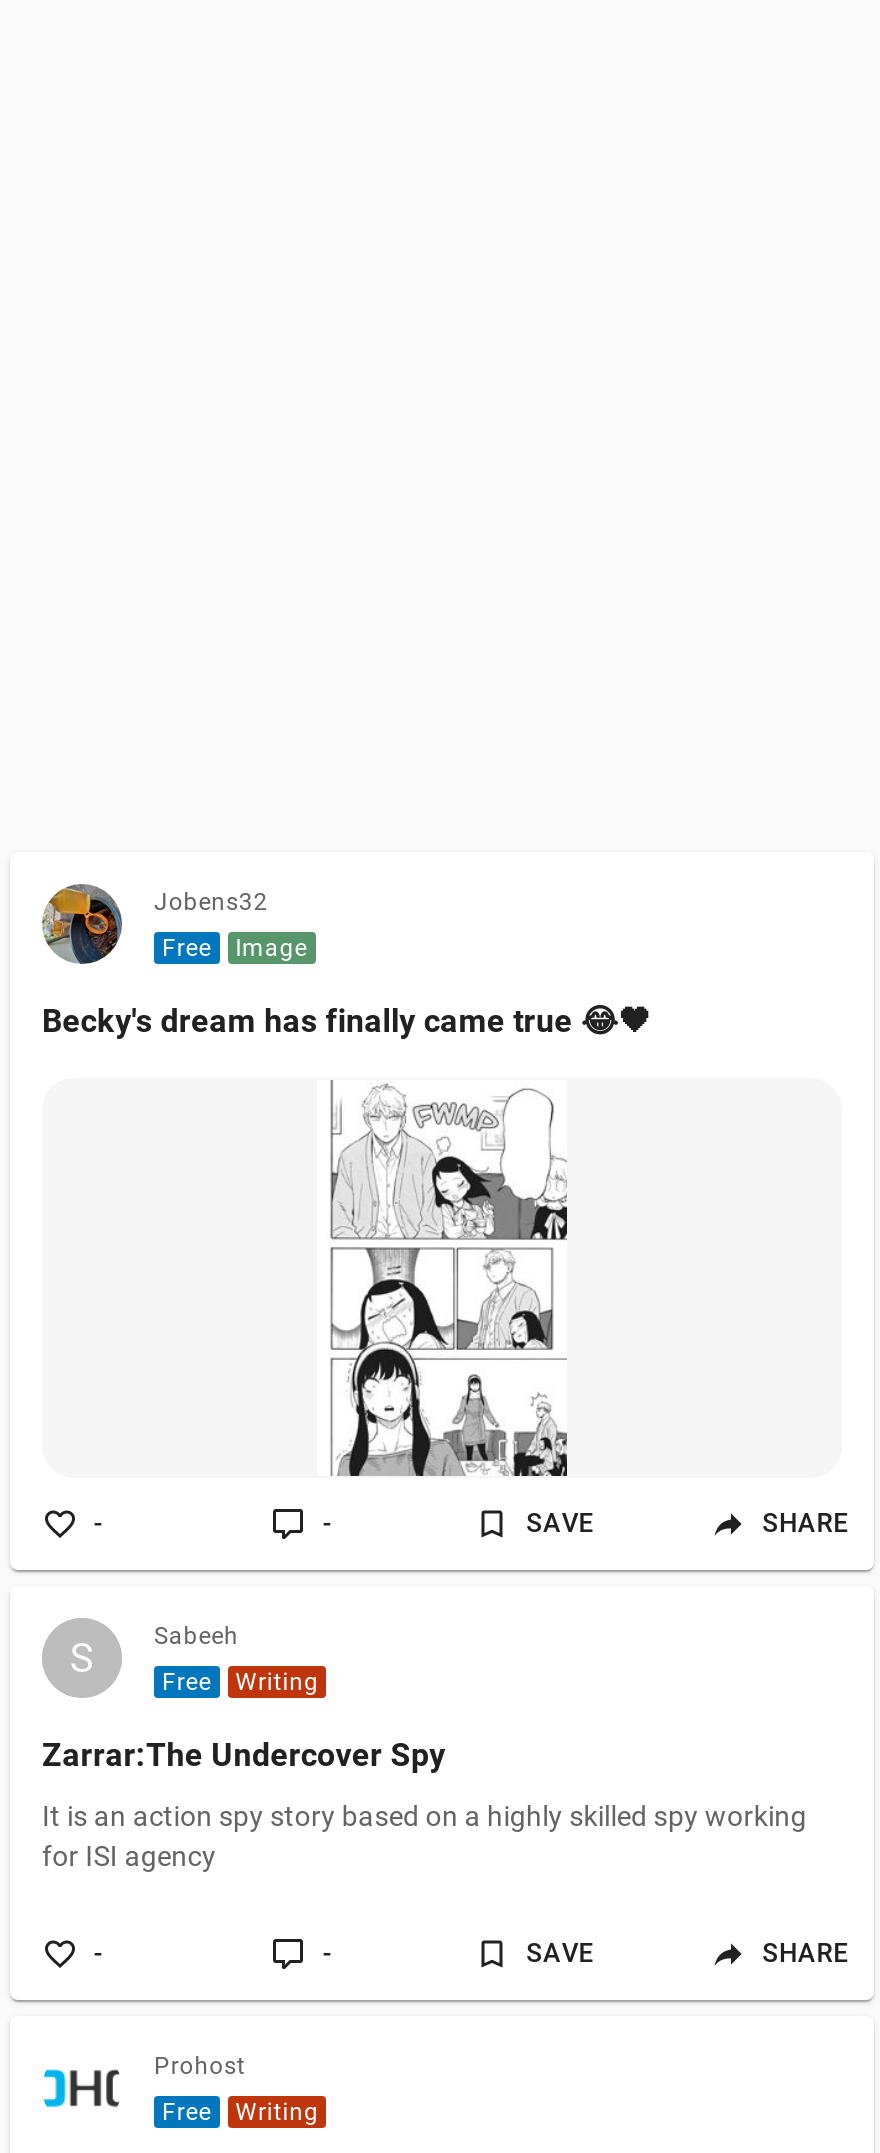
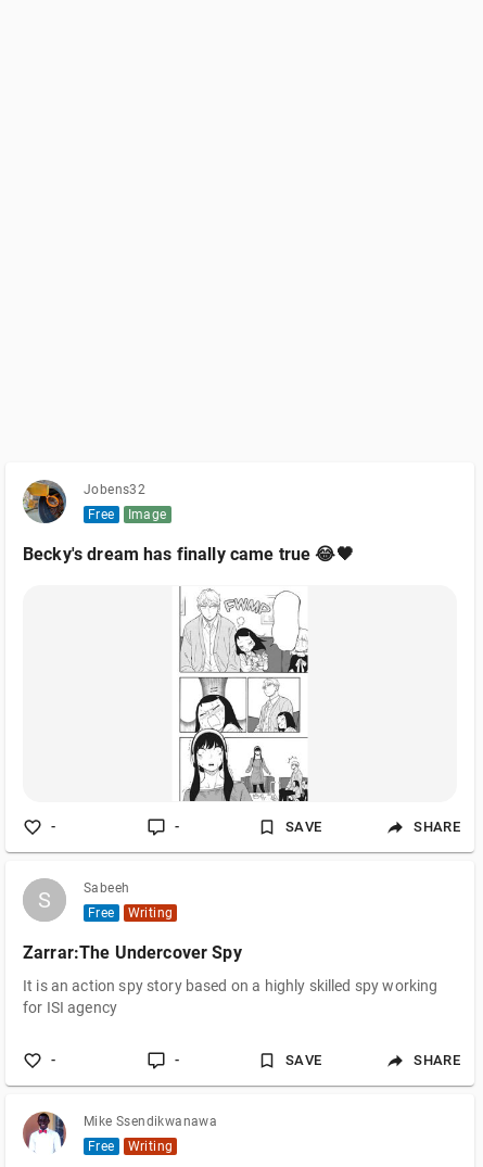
- [image]
- Prohost
+ [image]
+ Mike Ssendikwanawa
